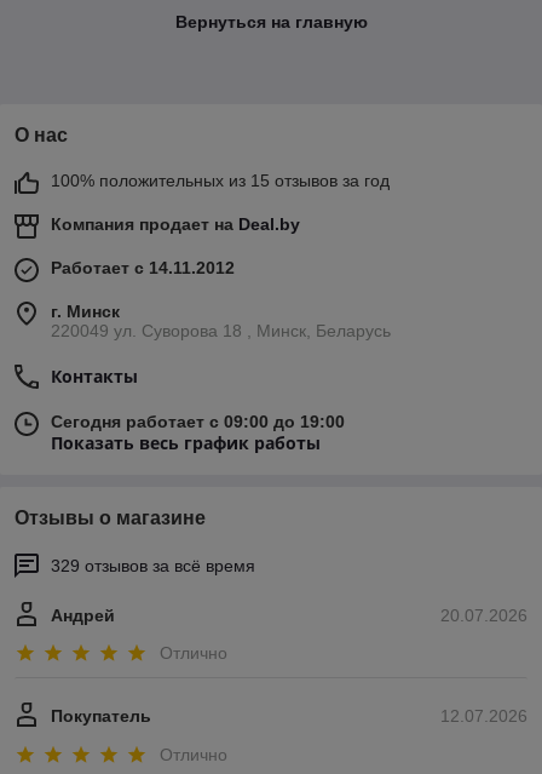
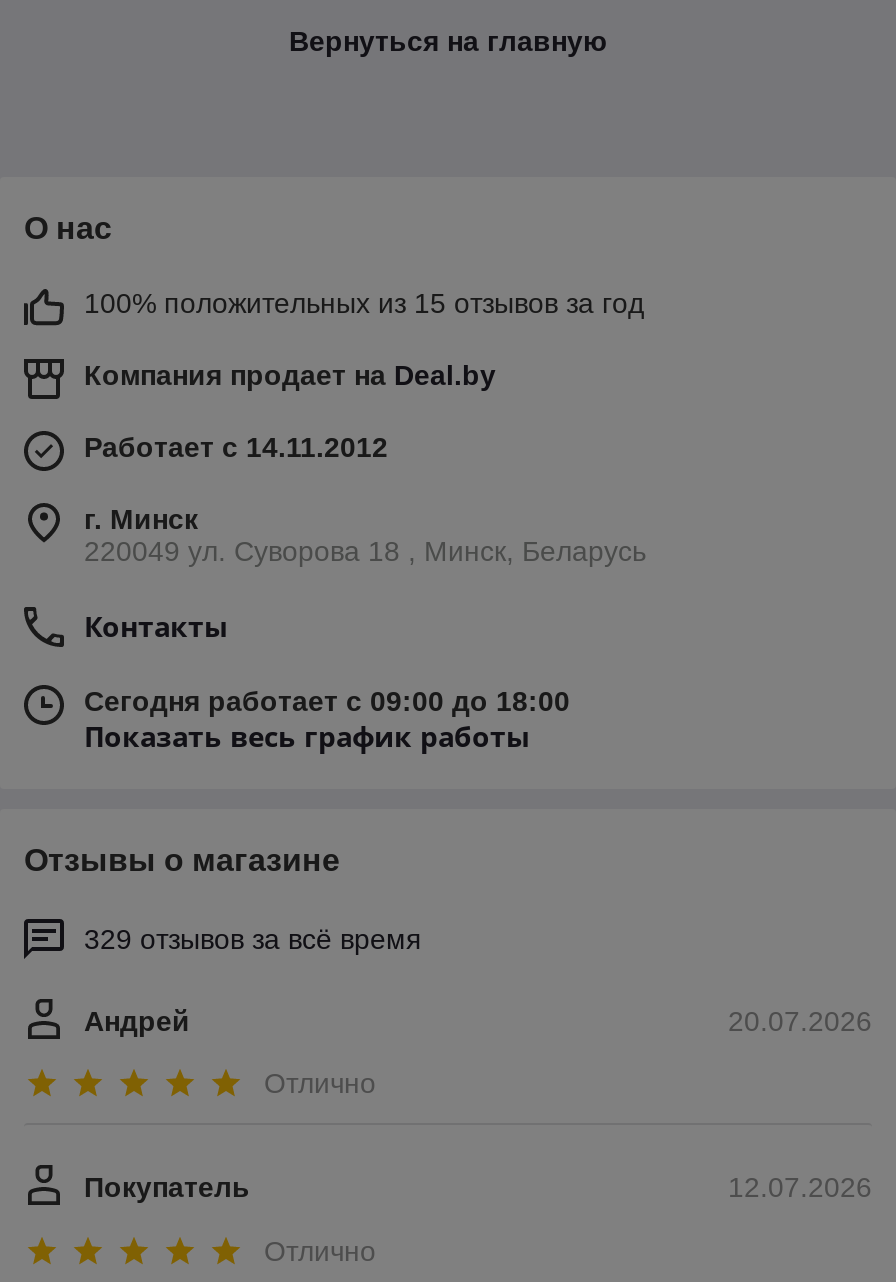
- Сегодня работает с 09:00 до 19:00
+ Сегодня работает с 09:00 до 18:00
